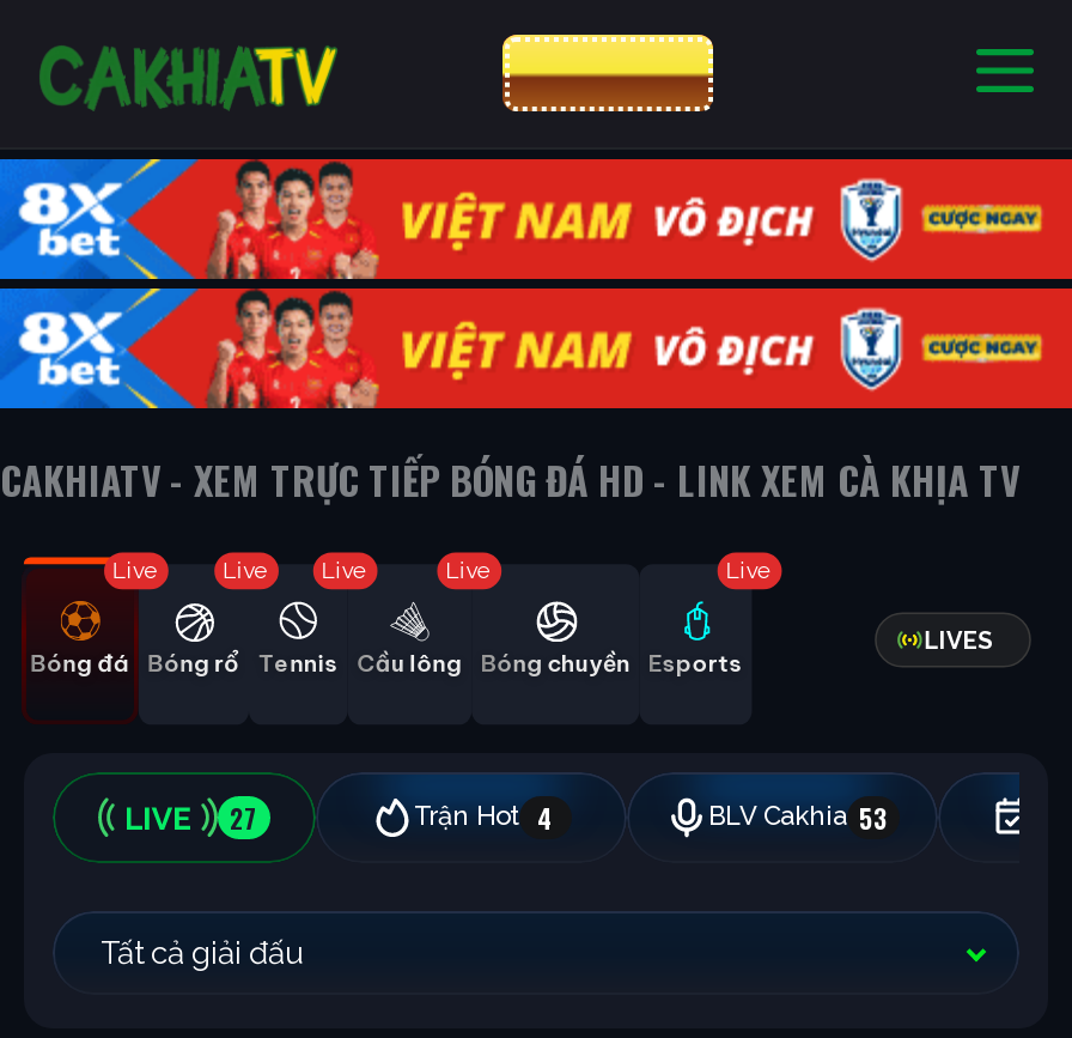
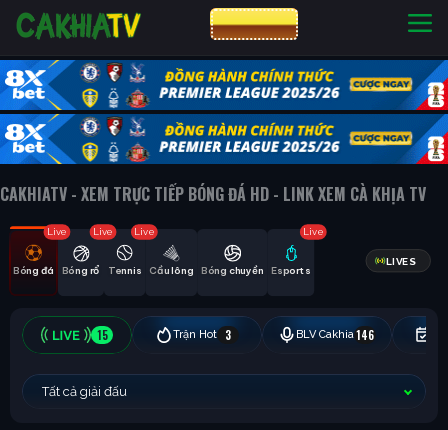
- [image]
+ [image]

- Live

- 27
- Trận Hot 4
- BLV Cakhia 53
+ 15
+ Trận Hot
+ 3
+ BLV Cakhia 146
